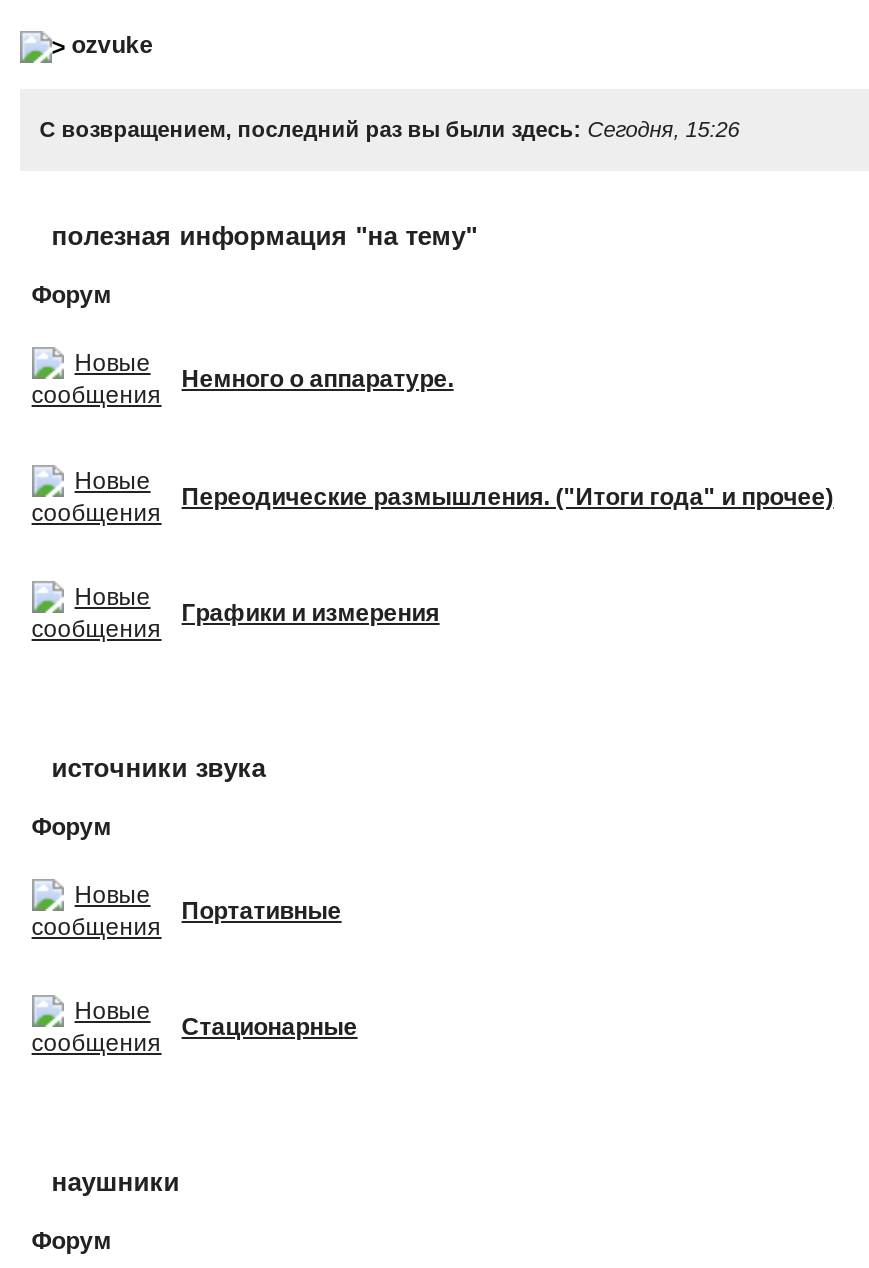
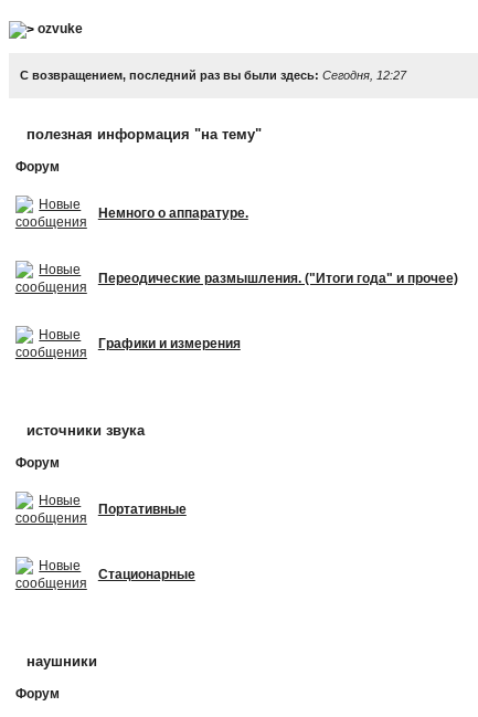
- С возвращением, последний раз вы были здесь: Сегодня, 15:26
+ С возвращением, последний раз вы были здесь: Сегодня, 12:27
